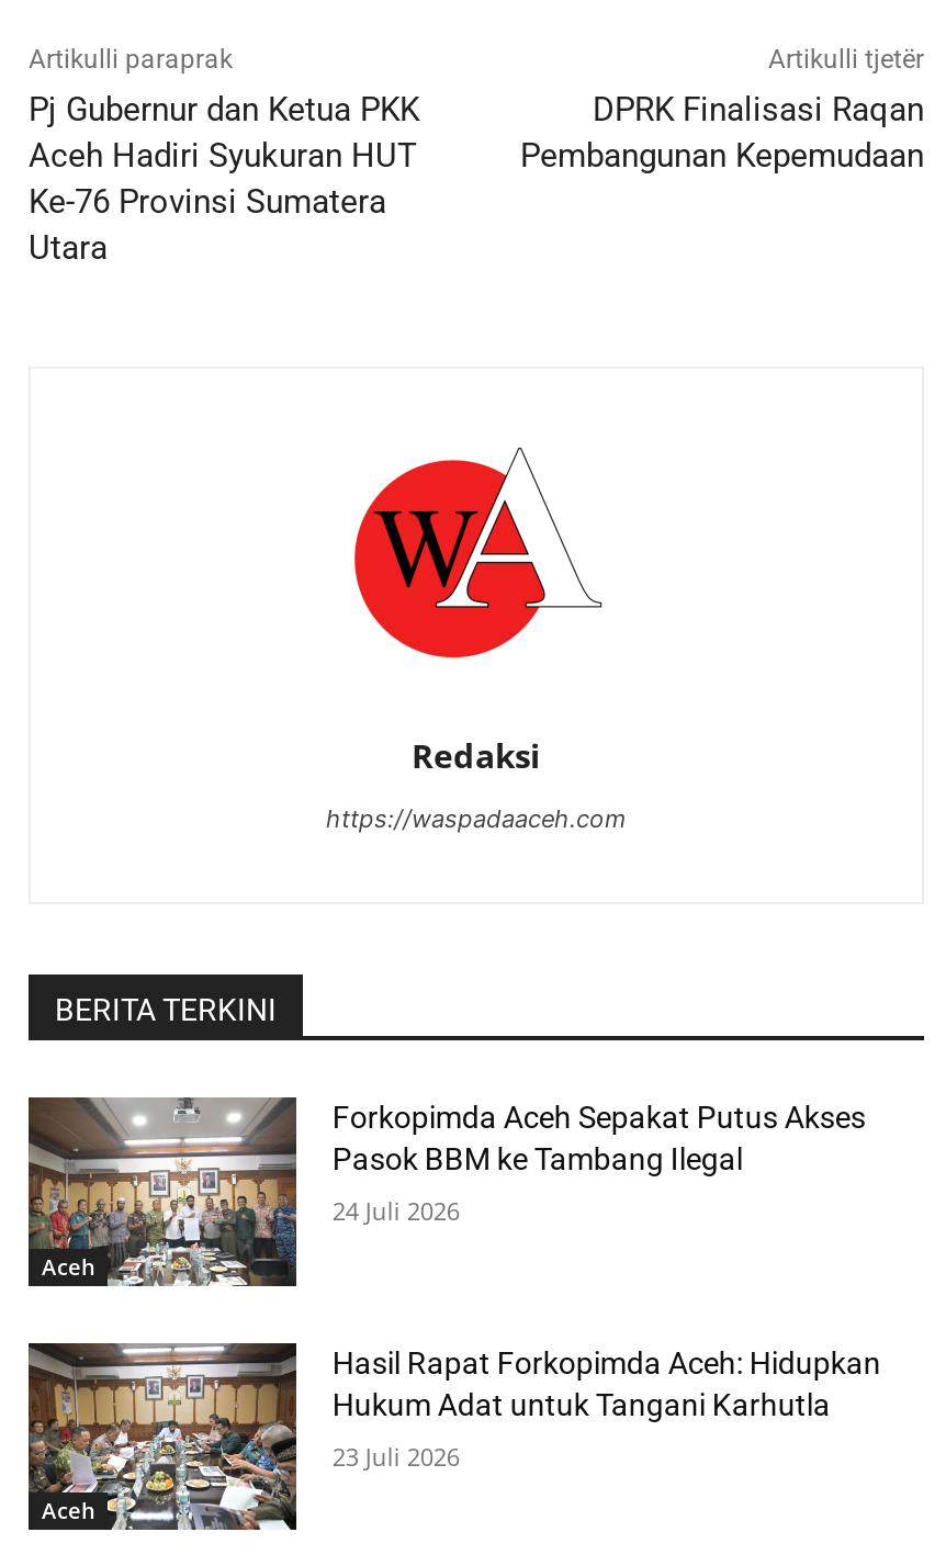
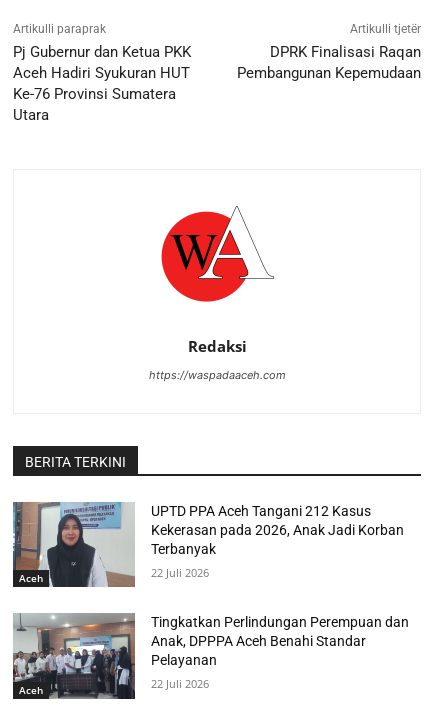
- [image]
- Forkopimda Aceh Sepakat Putus Akses
- Pasok BBM ke Tambang Ilegal
+ [image]
+ UPTD PPA Aceh Tangani 212 Kasus
+ Kekerasan pada 2026, Anak Jadi Korban
+ Terbanyak

- 24 Juli 2026
+ 22 Juli 2026

- [image]
- Hasil Rapat Forkopimda Aceh: Hidupkan
- Hukum Adat untuk Tangani Karhutla
+ [image]
+ Tingkatkan Perlindungan Perempuan dan
+ Anak, DPPPA Aceh Benahi Standar
+ Pelayanan

- 23 Juli 2026
+ 22 Juli 2026
